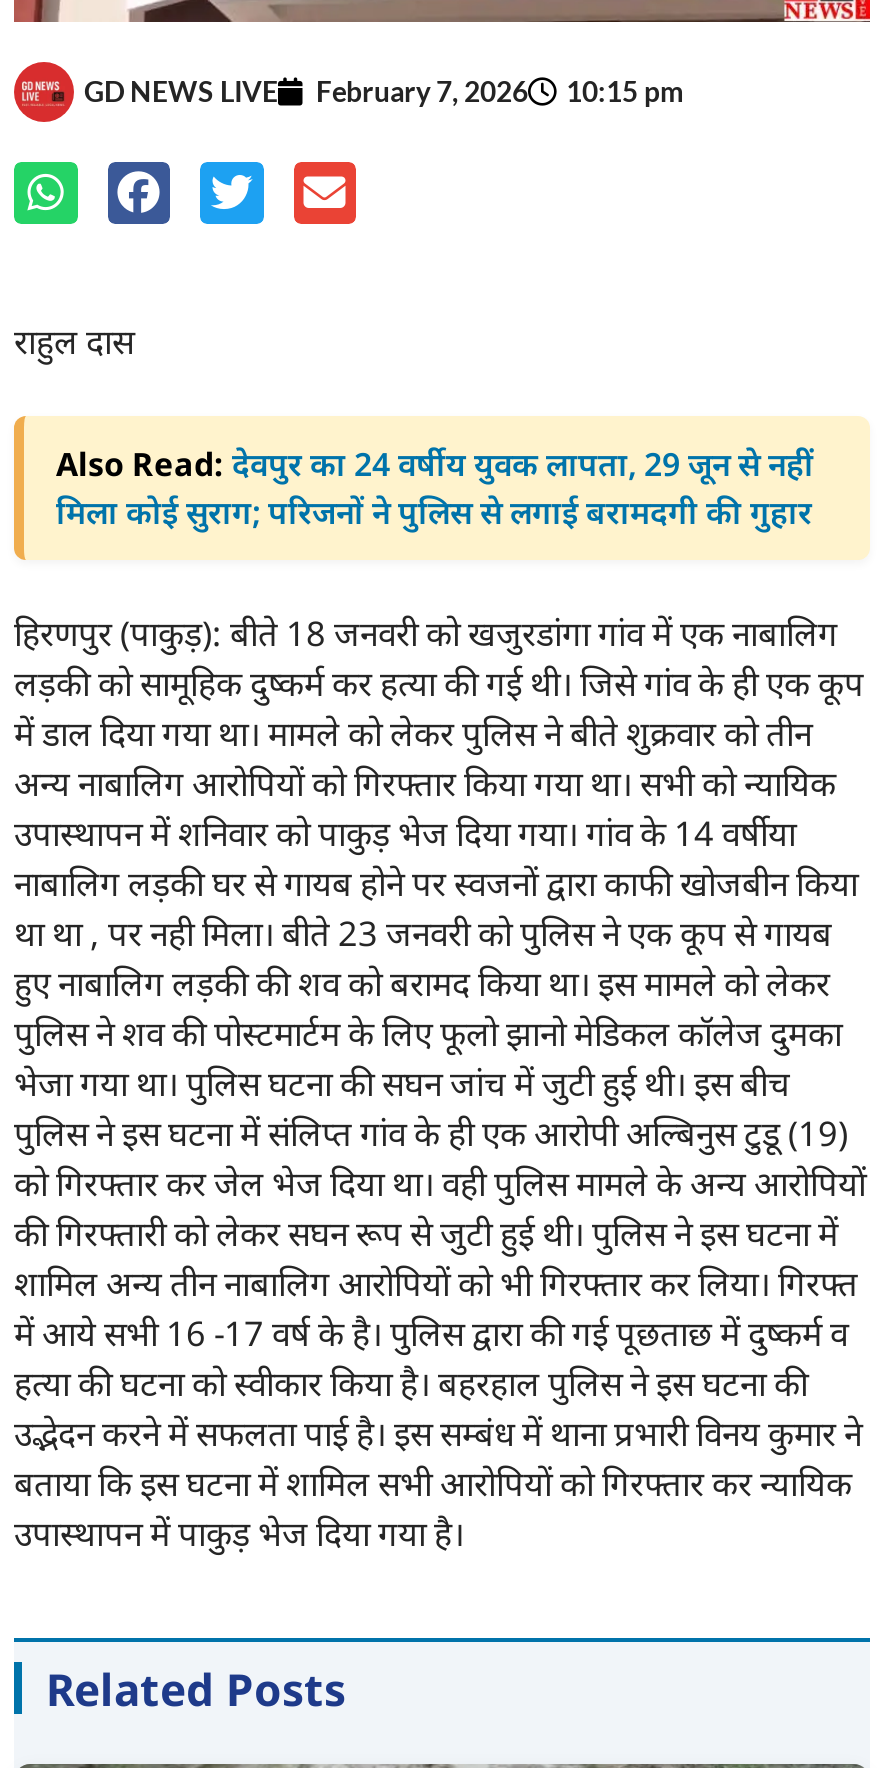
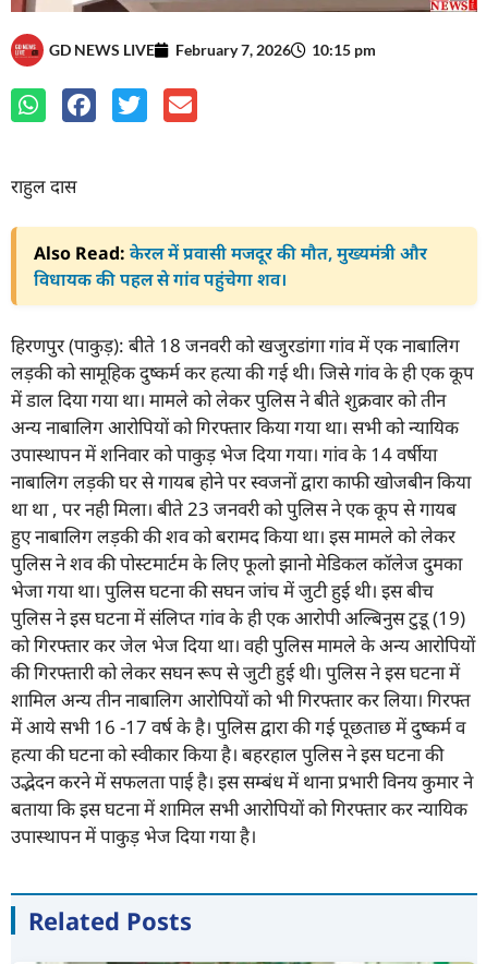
- Also Read: देवपुर का 24 वर्षीय युवक लापता, 29 जून से नहीं
- मिला कोई सुराग; परिजनों ने पुलिस से लगाई बरामदगी की गुहार
+ Also Read: केरल में प्रवासी मजदूर की मौत, मुख्यमंत्री और
+ विधायक की पहल से गांव पहुंचेगा शव।
